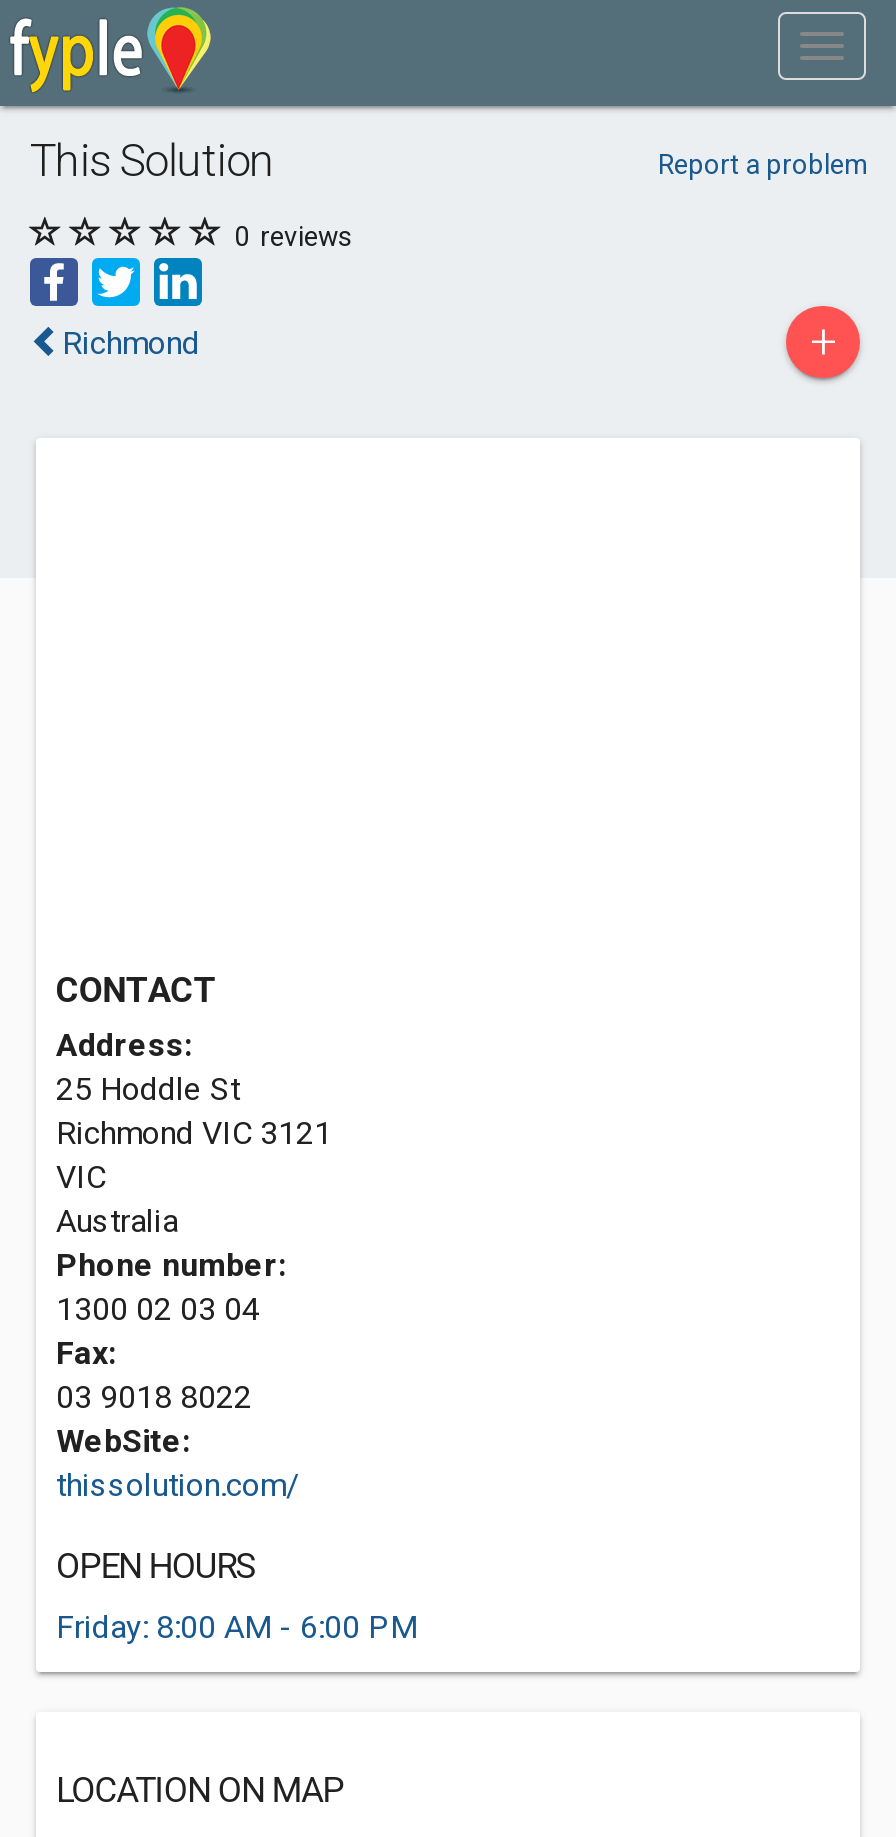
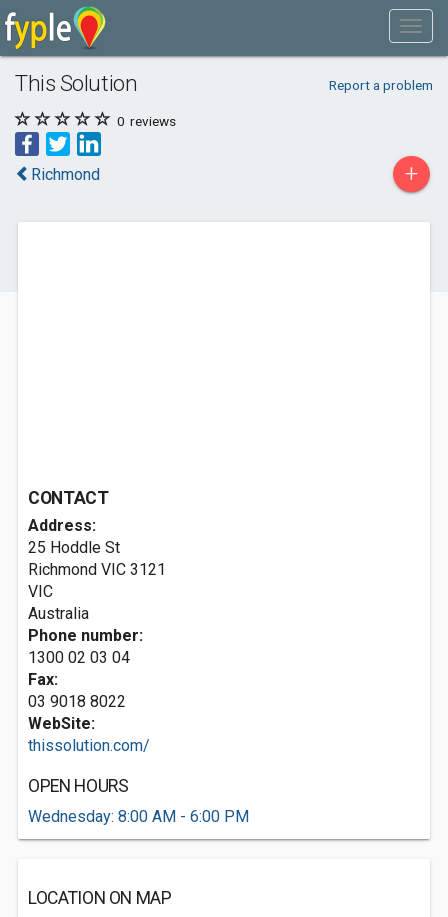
- Friday: 8:00 AM - 6:00 PM
+ Wednesday: 8:00 AM - 6:00 PM
